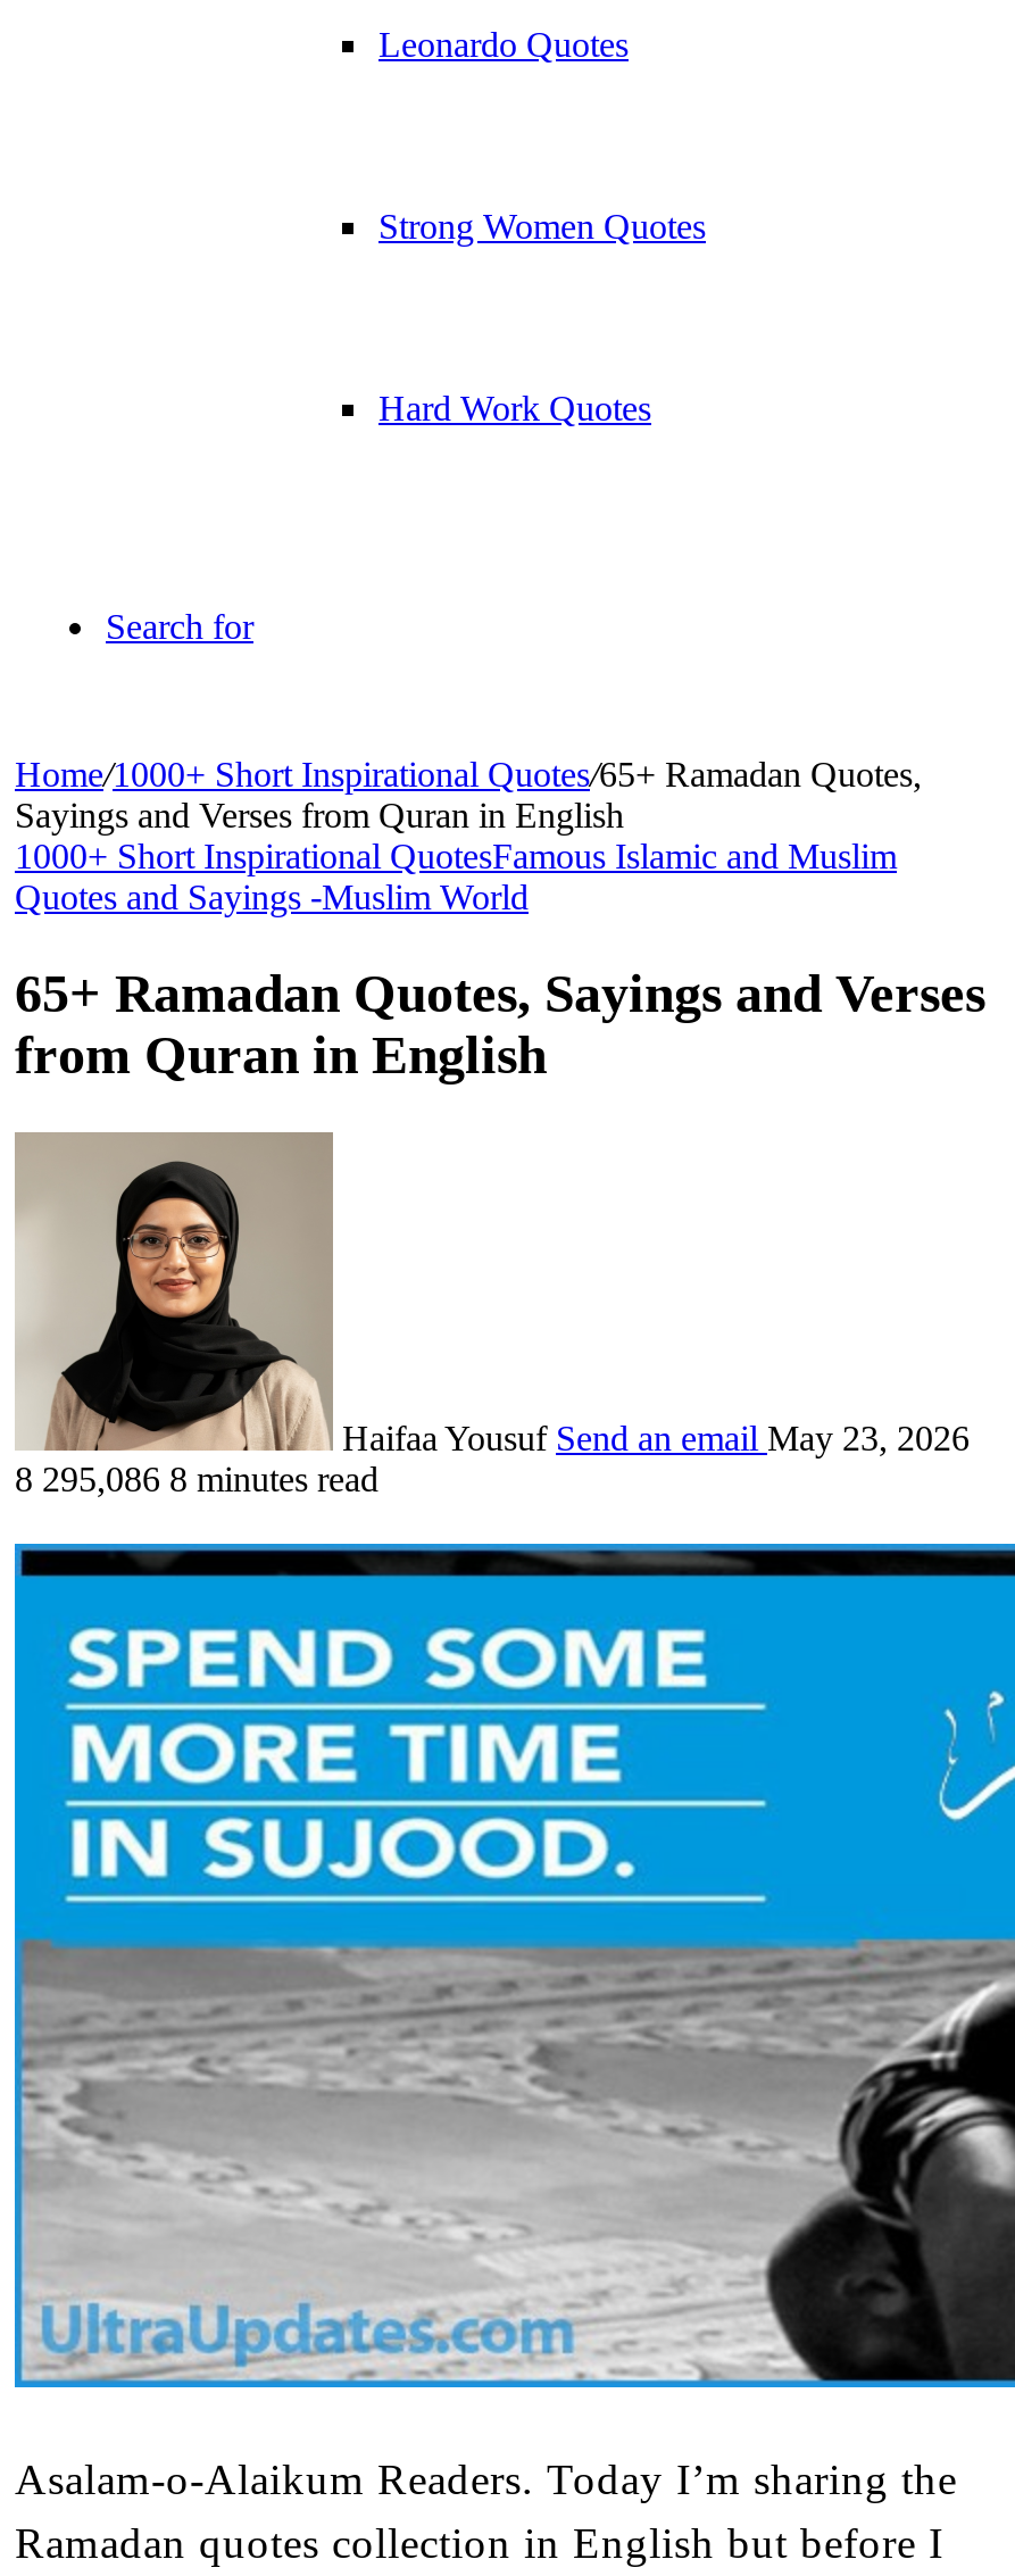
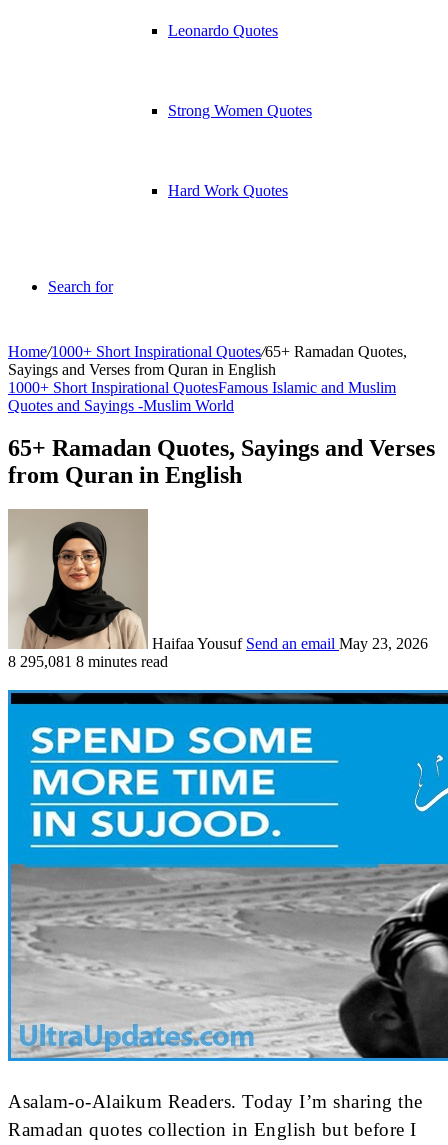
- 8 295,086 8 minutes read
+ 8 295,081 8 minutes read
